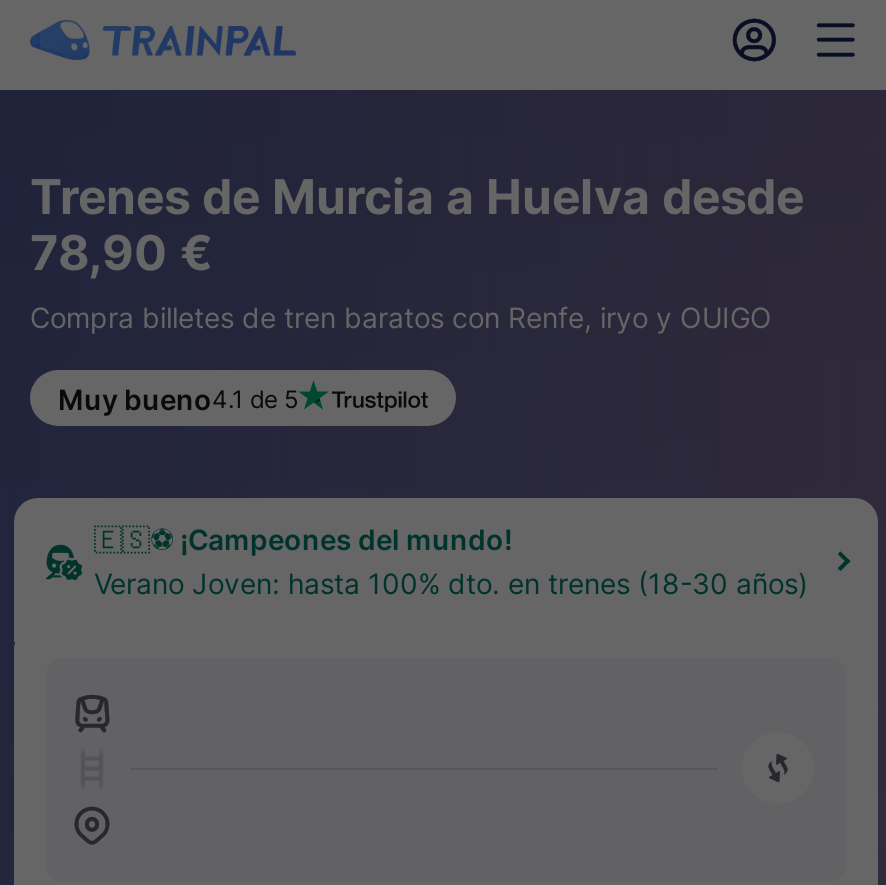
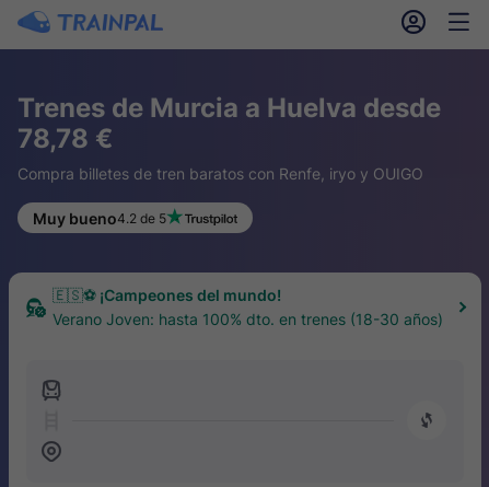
- 78,90 €
+ 78,78 €

- Muy bueno4.1 de 5
+ Muy bueno4.2 de 5
